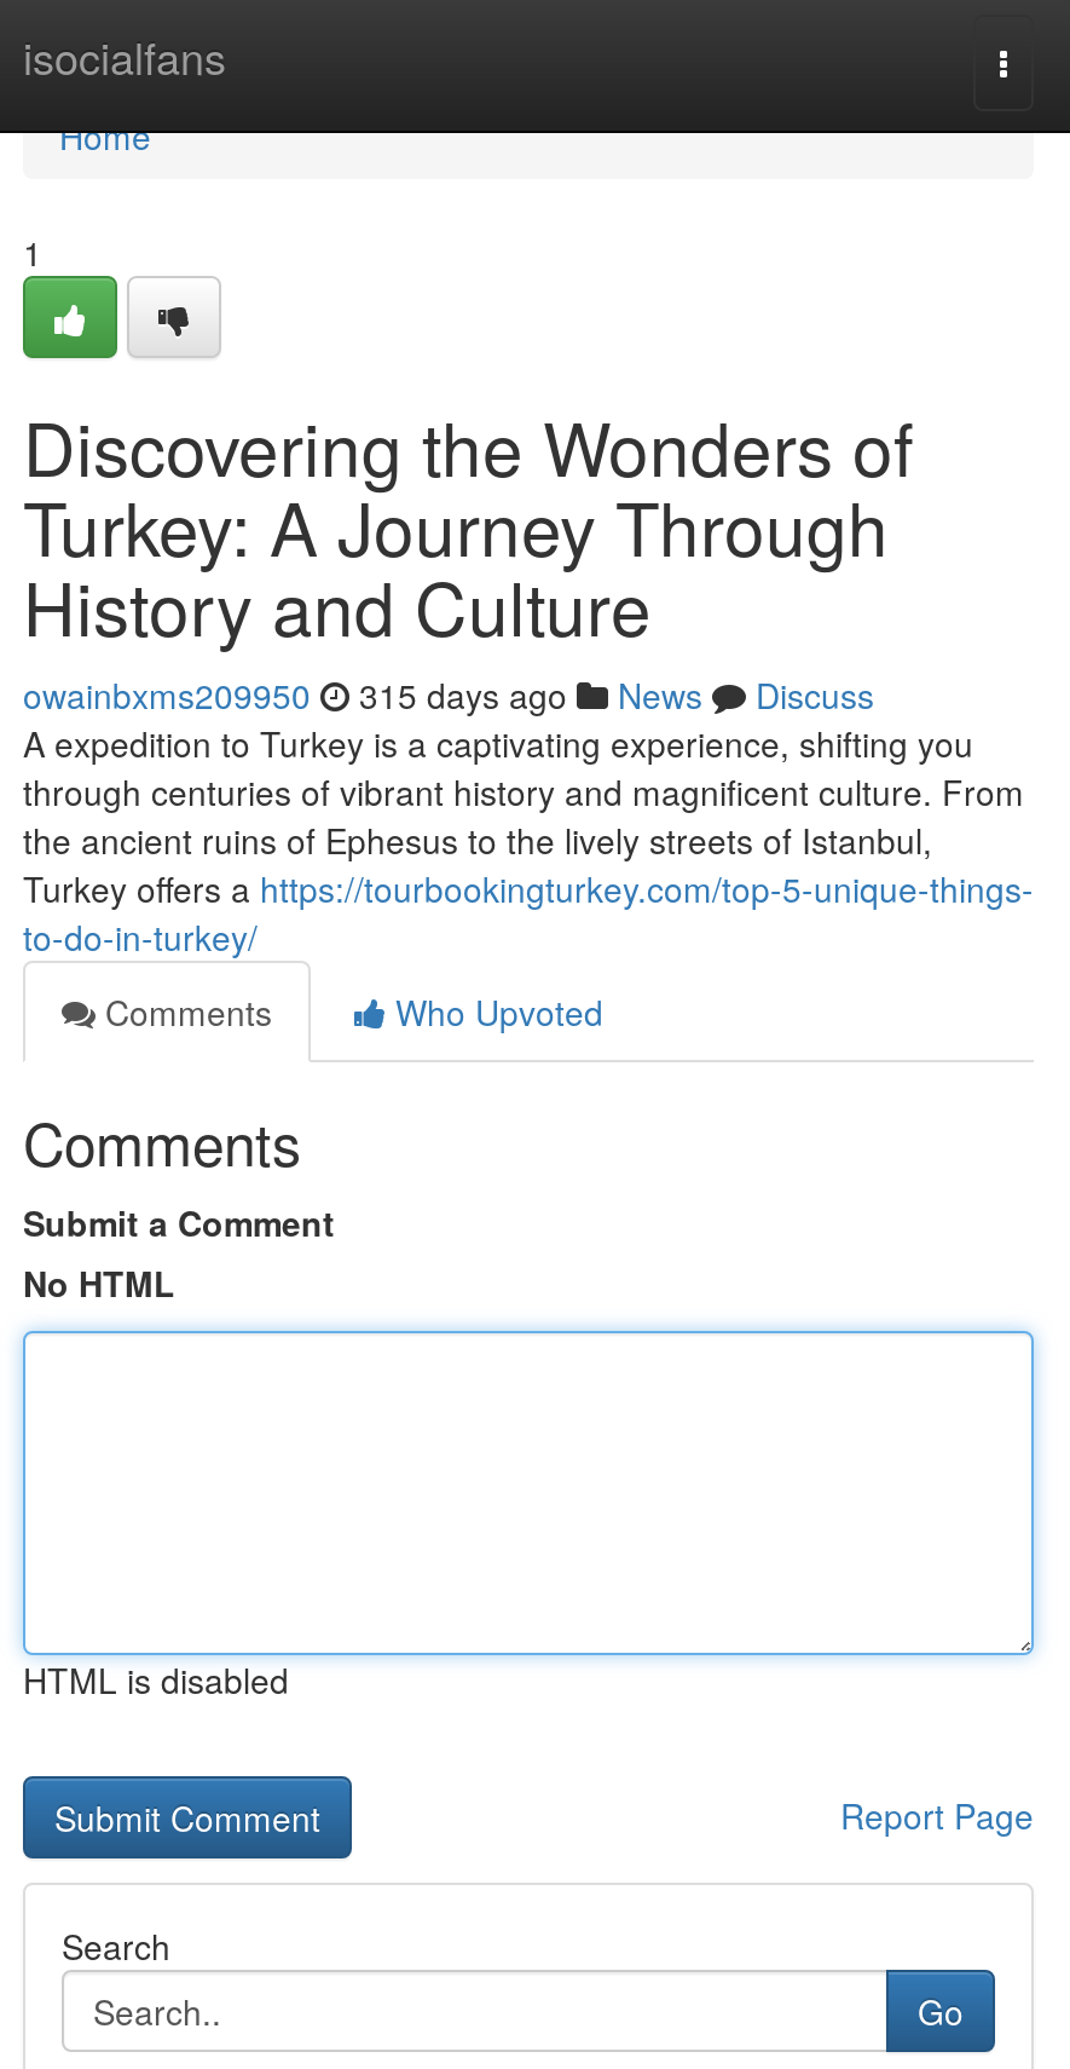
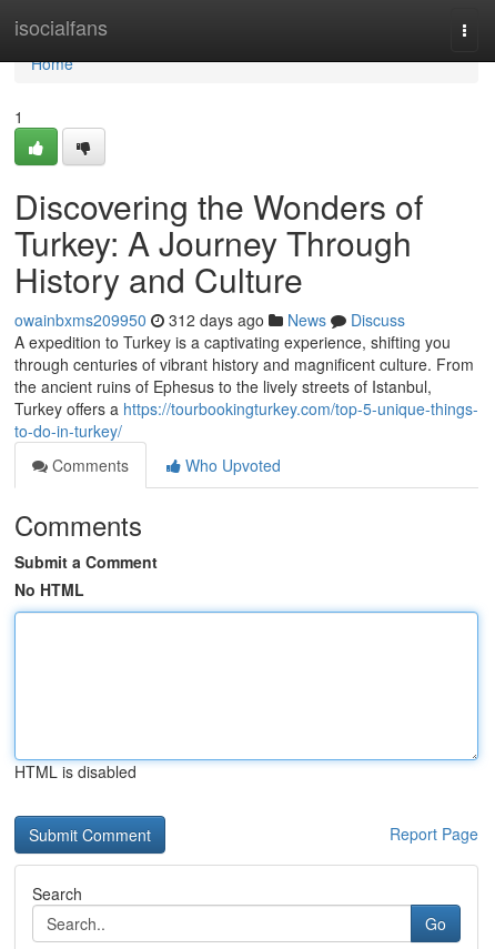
- owainbxms209950 315 days ago News Discuss
+ owainbxms209950 312 days ago News Discuss
